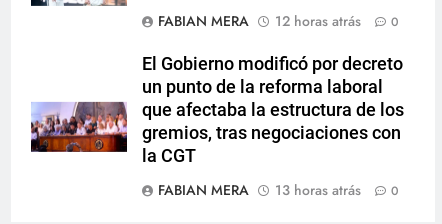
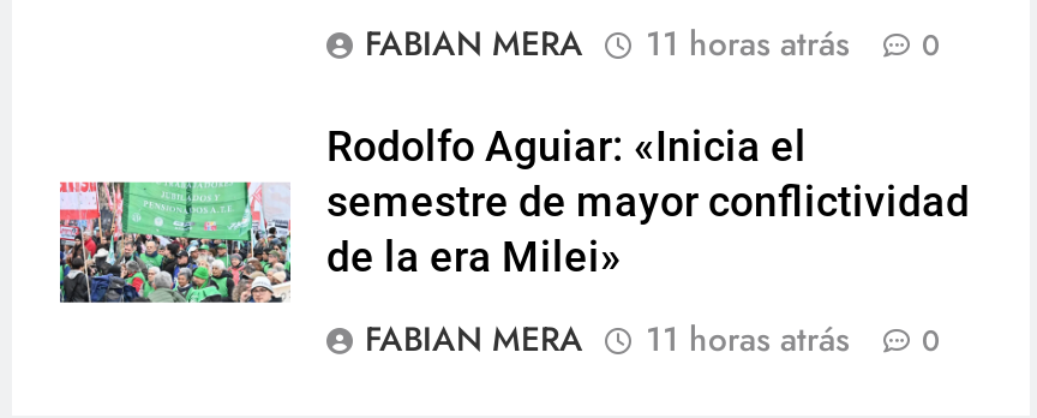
- FABIAN MERA 12 horas atrás 0
+ FABIAN MERA 11 horas atrás 0

- [image]
- El Gobierno modificó por decreto
- un punto de la reforma laboral
- que afectaba la estructura de los
- gremios, tras negociaciones con
- la CGT
+ [image]
+ Rodolfo Aguiar: «Inicia el
+ semestre de mayor conflictividad
+ de la era Milei»

- FABIAN MERA 13 horas atrás 0
+ FABIAN MERA 11 horas atrás 0
